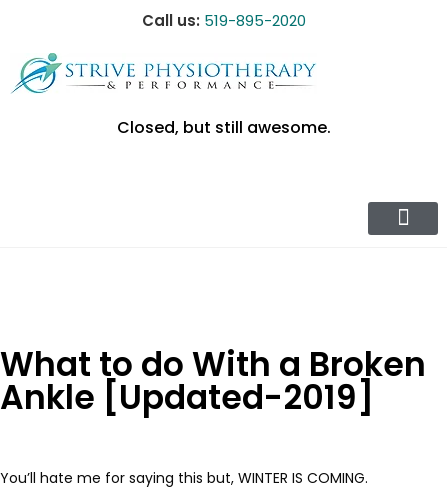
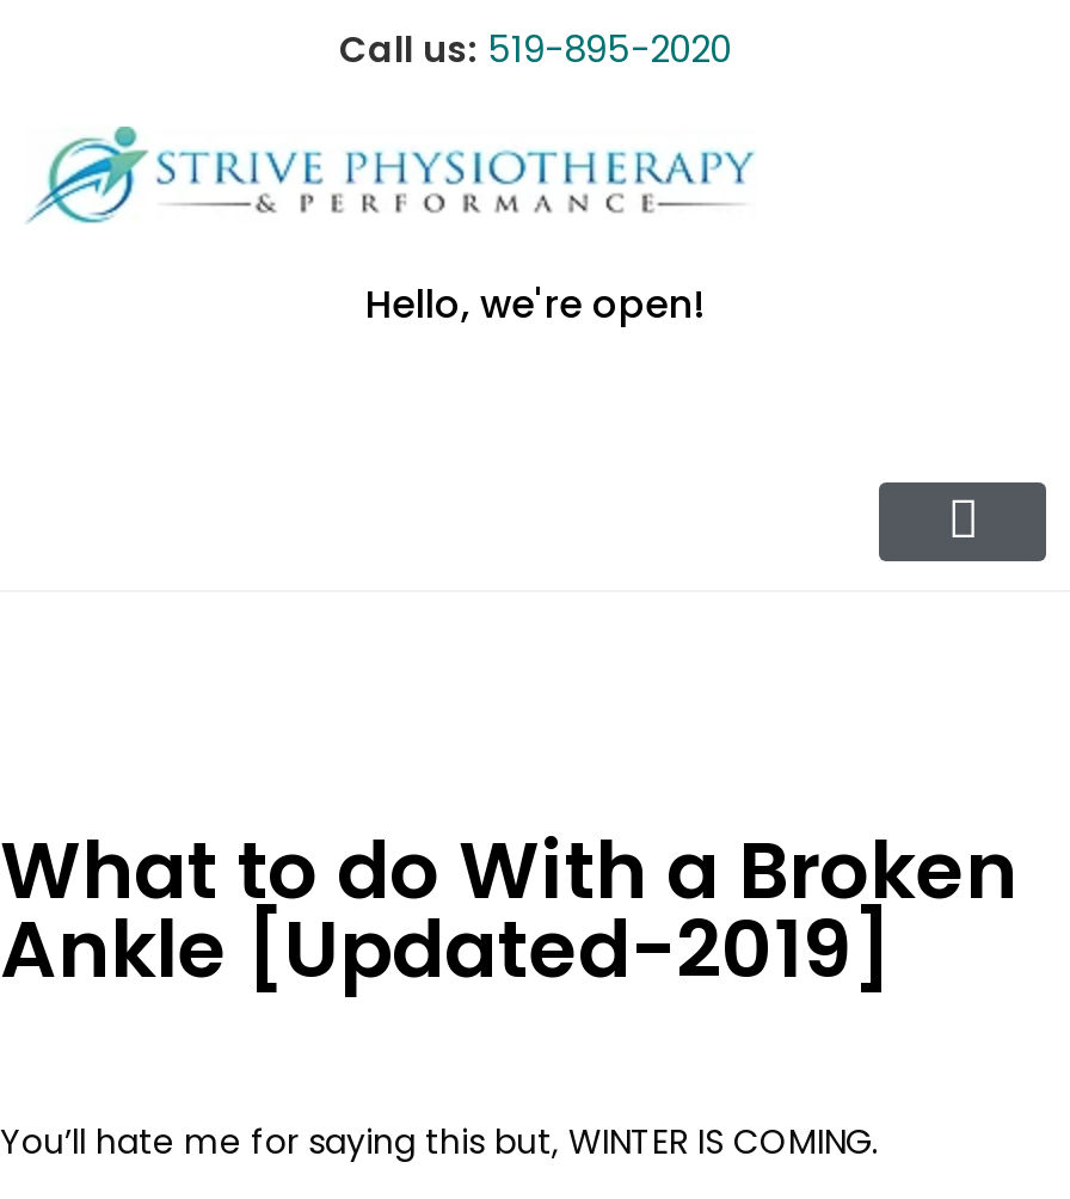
- Closed, but still awesome.
+ Hello, we're open!
